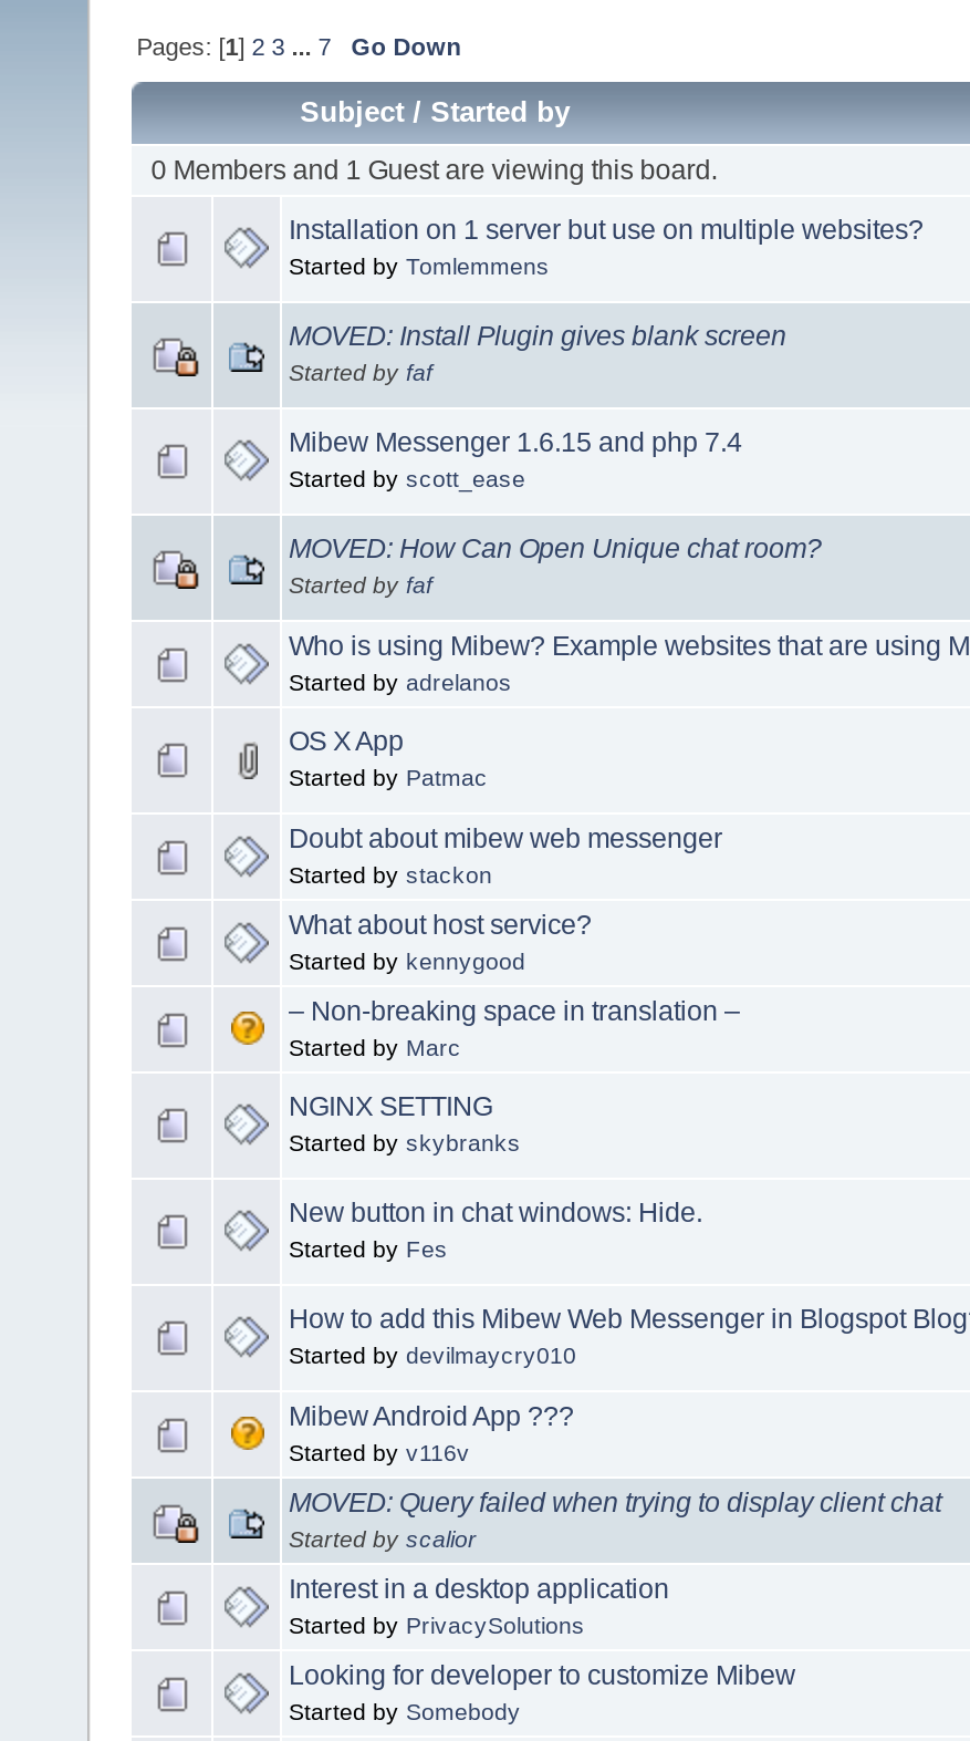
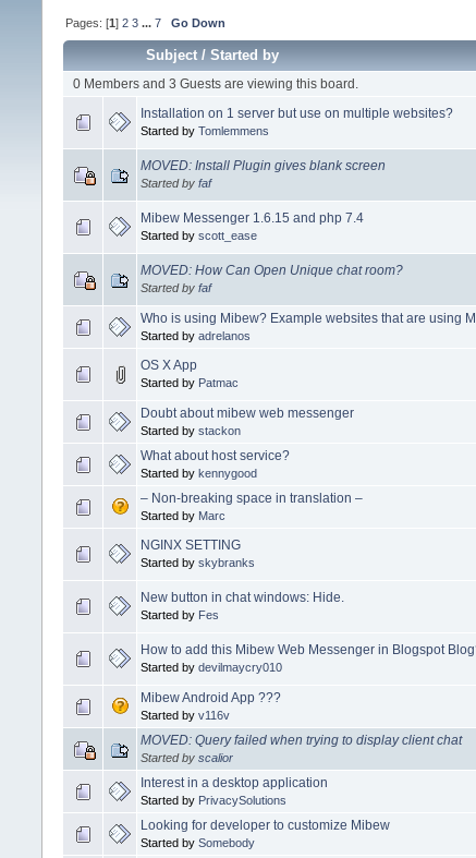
- 0 Members and 1 Guest are viewing this board.
+ 0 Members and 3 Guests are viewing this board.
